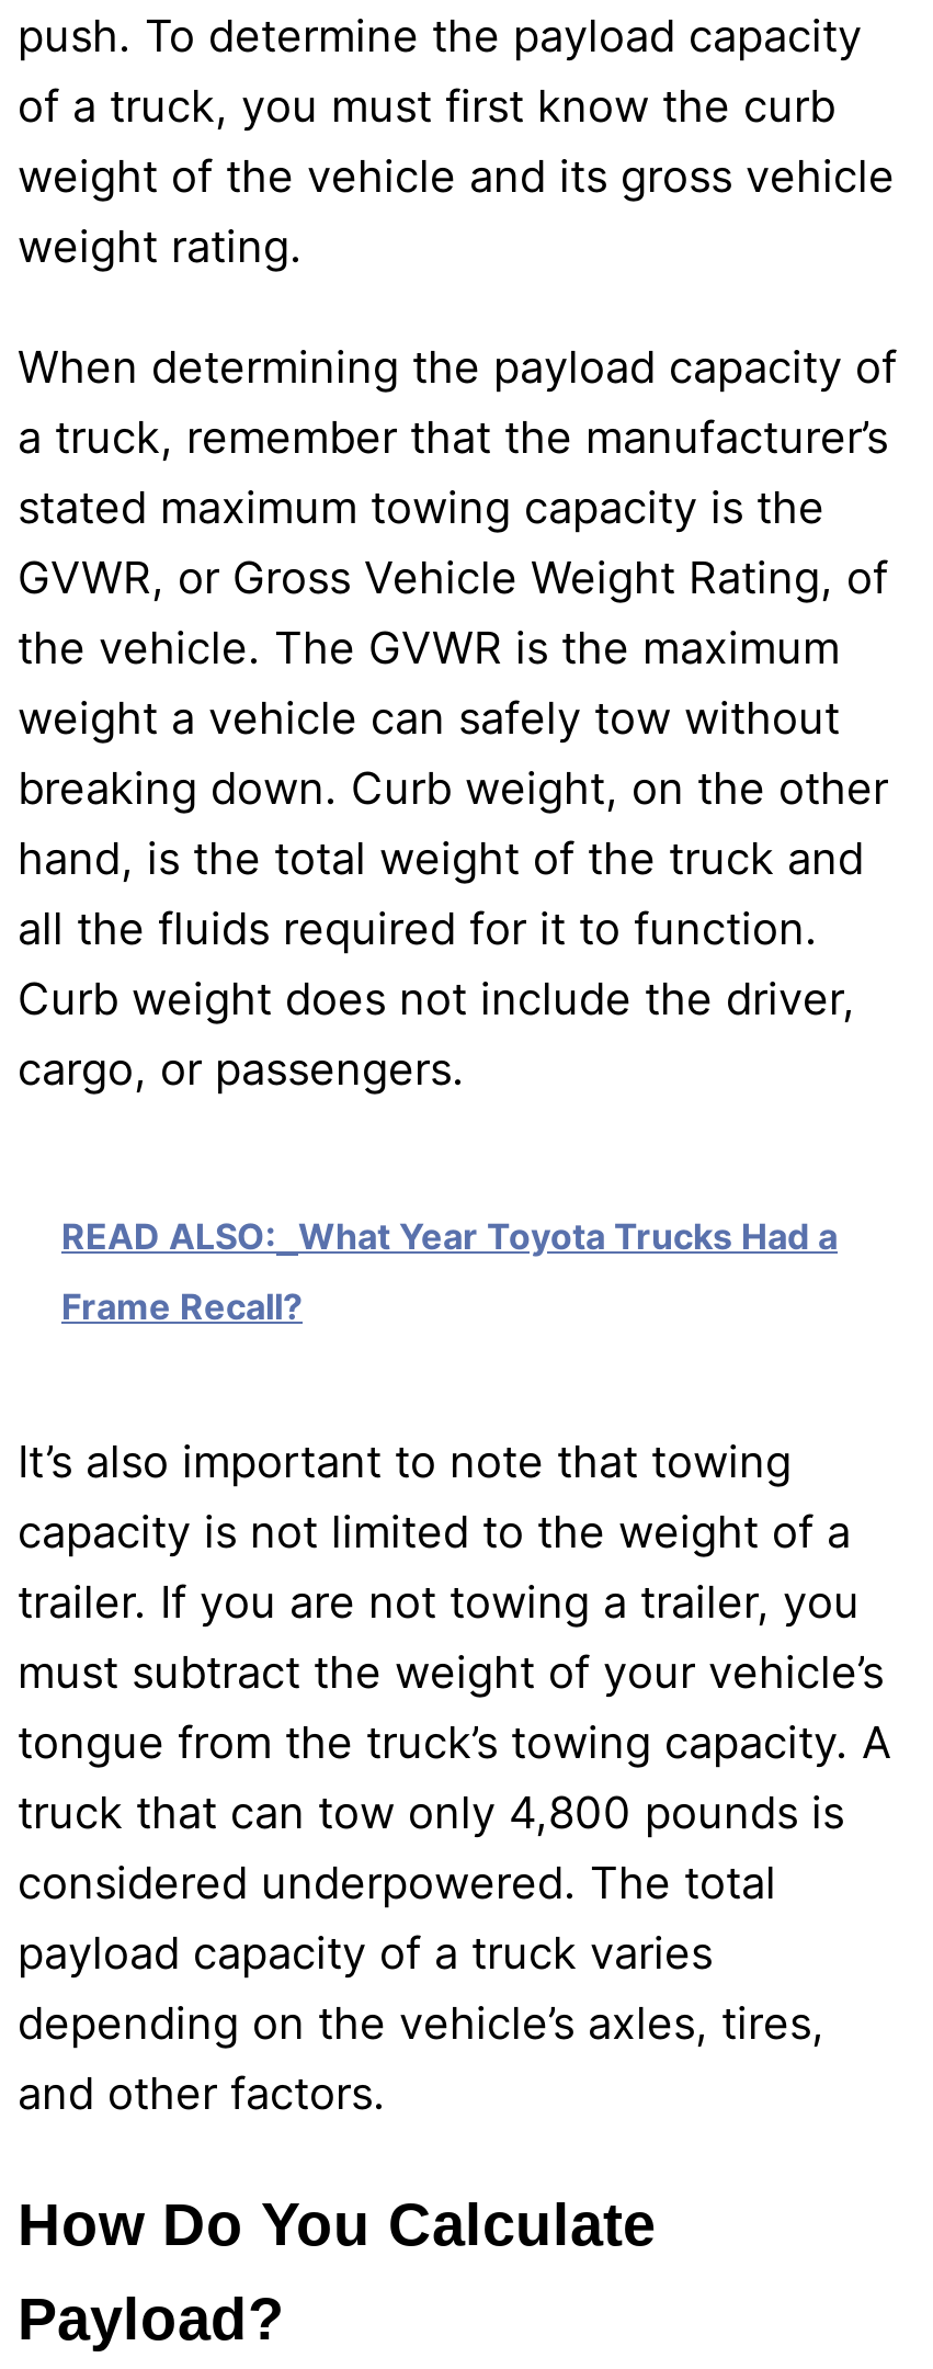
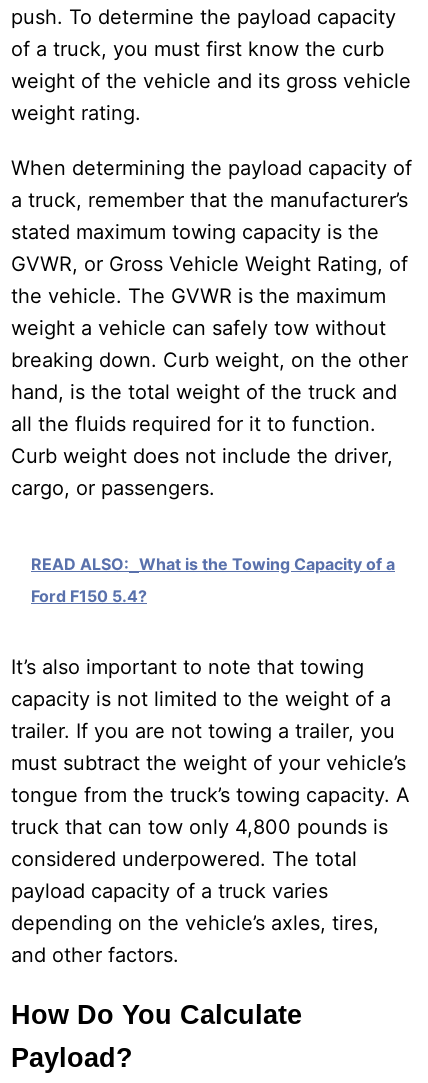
- READ ALSO: What Year Toyota Trucks Had a
+ READ ALSO: What is the Towing Capacity of a

- Frame Recall?
+ Ford F150 5.4?
